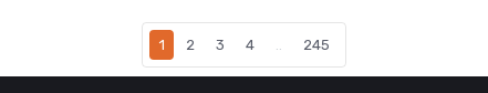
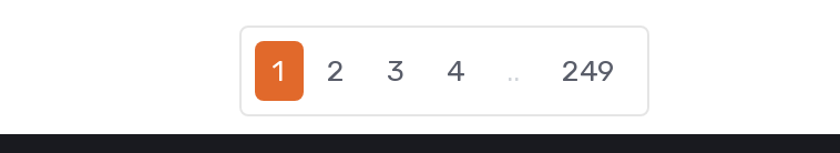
- 245
+ 249
